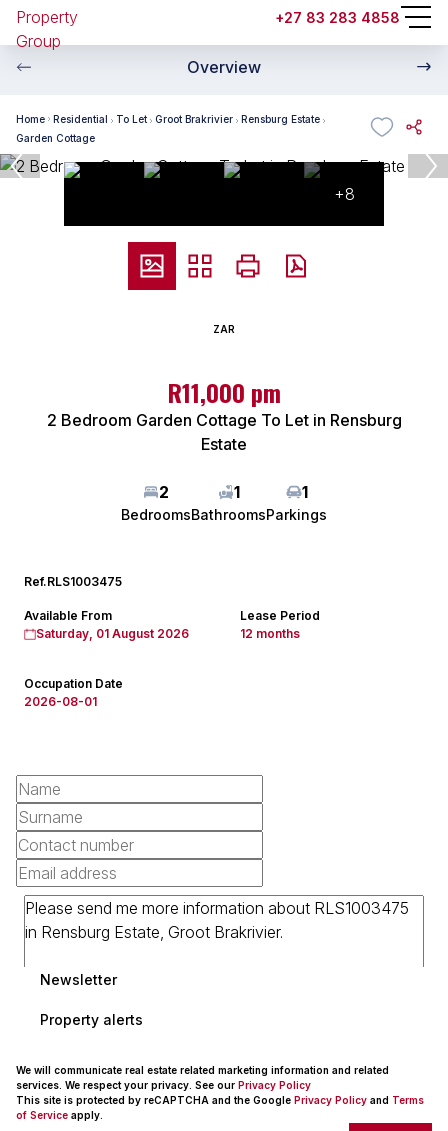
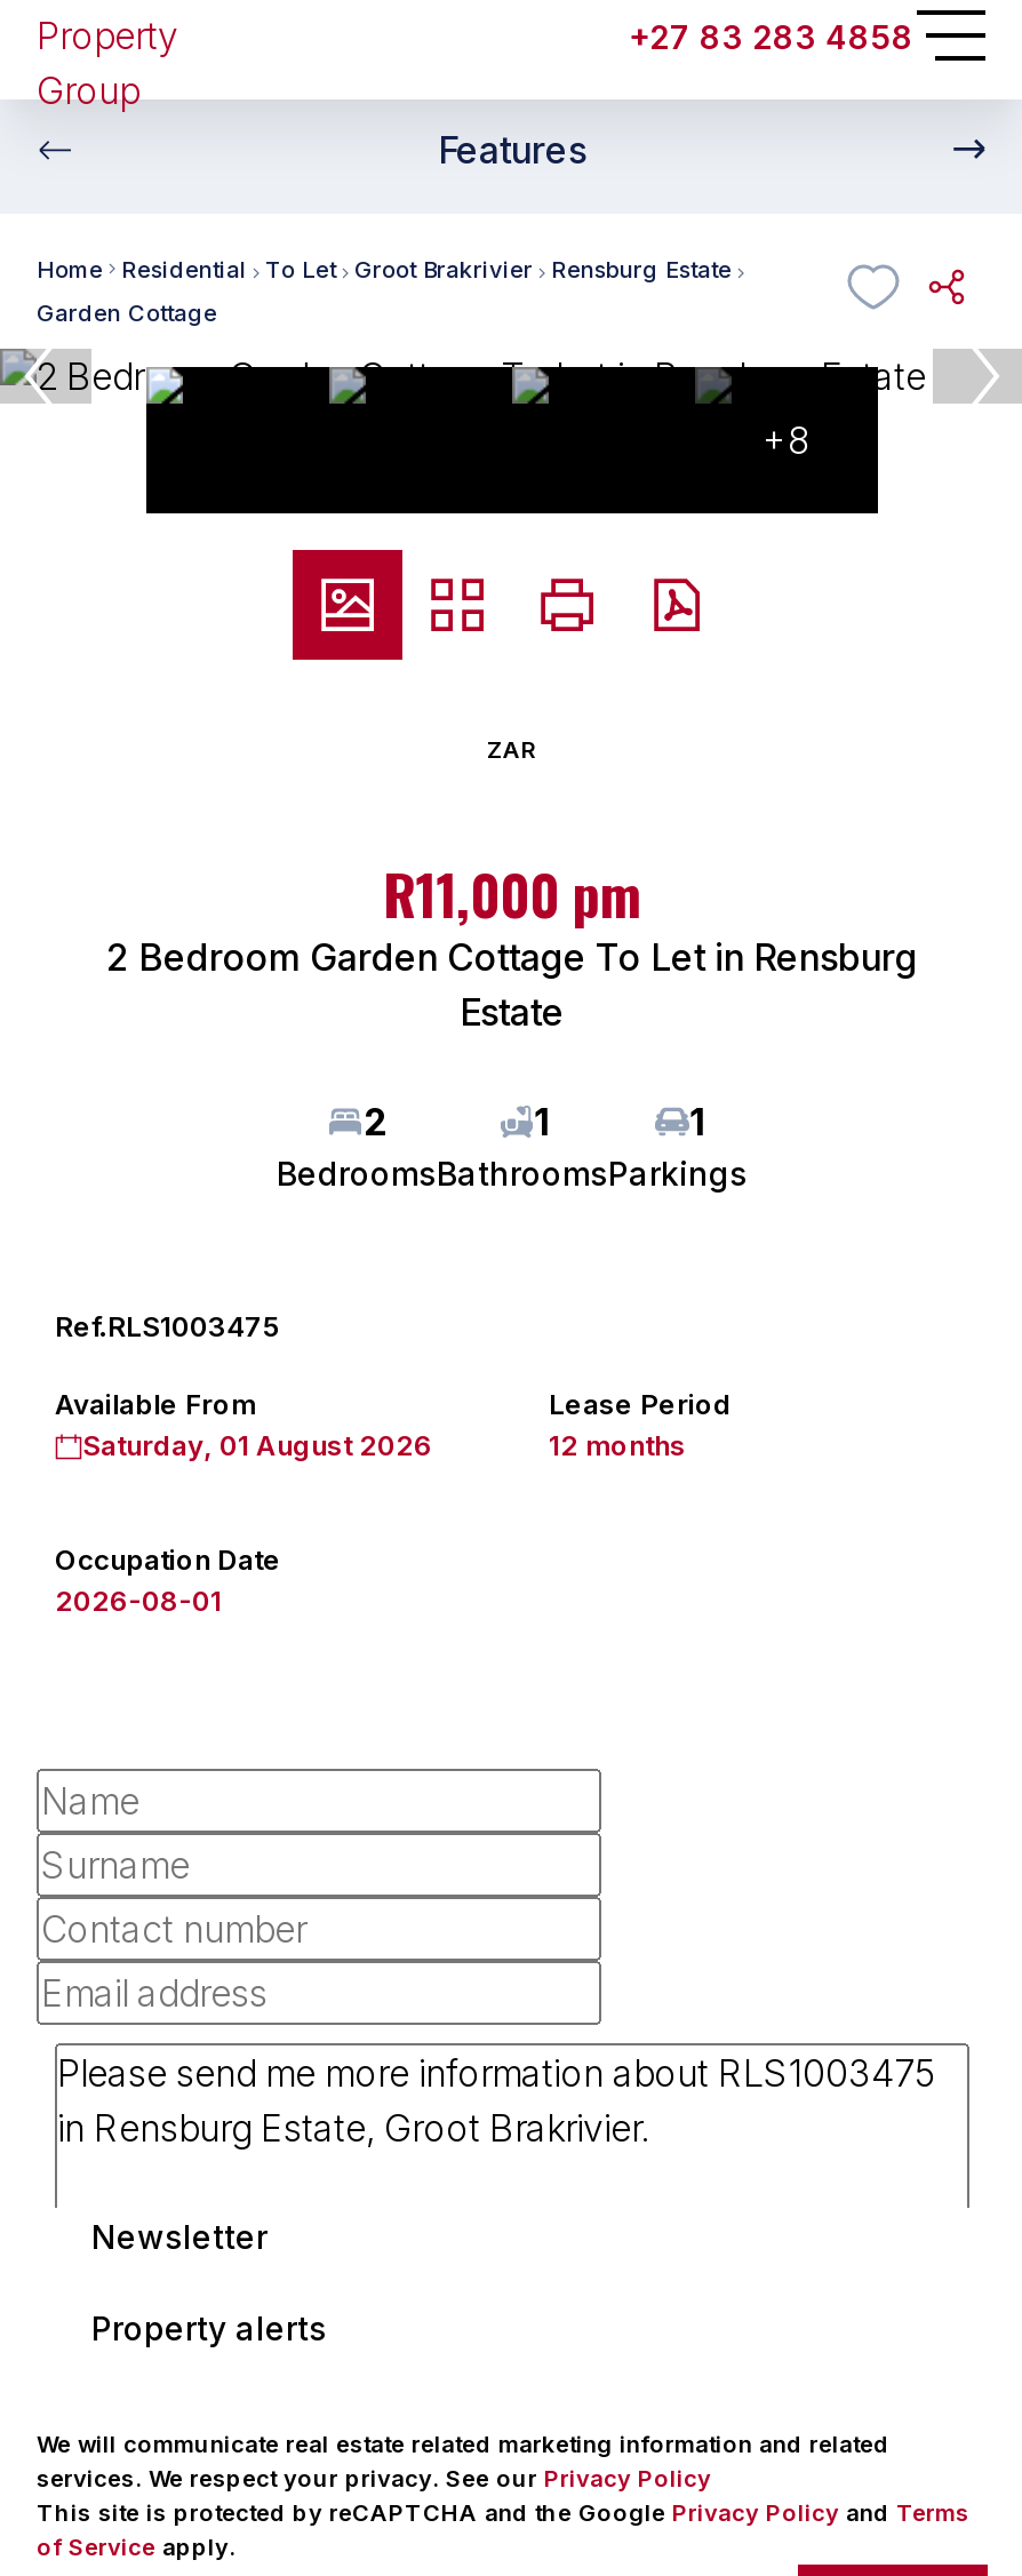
- Overview
+ Features
